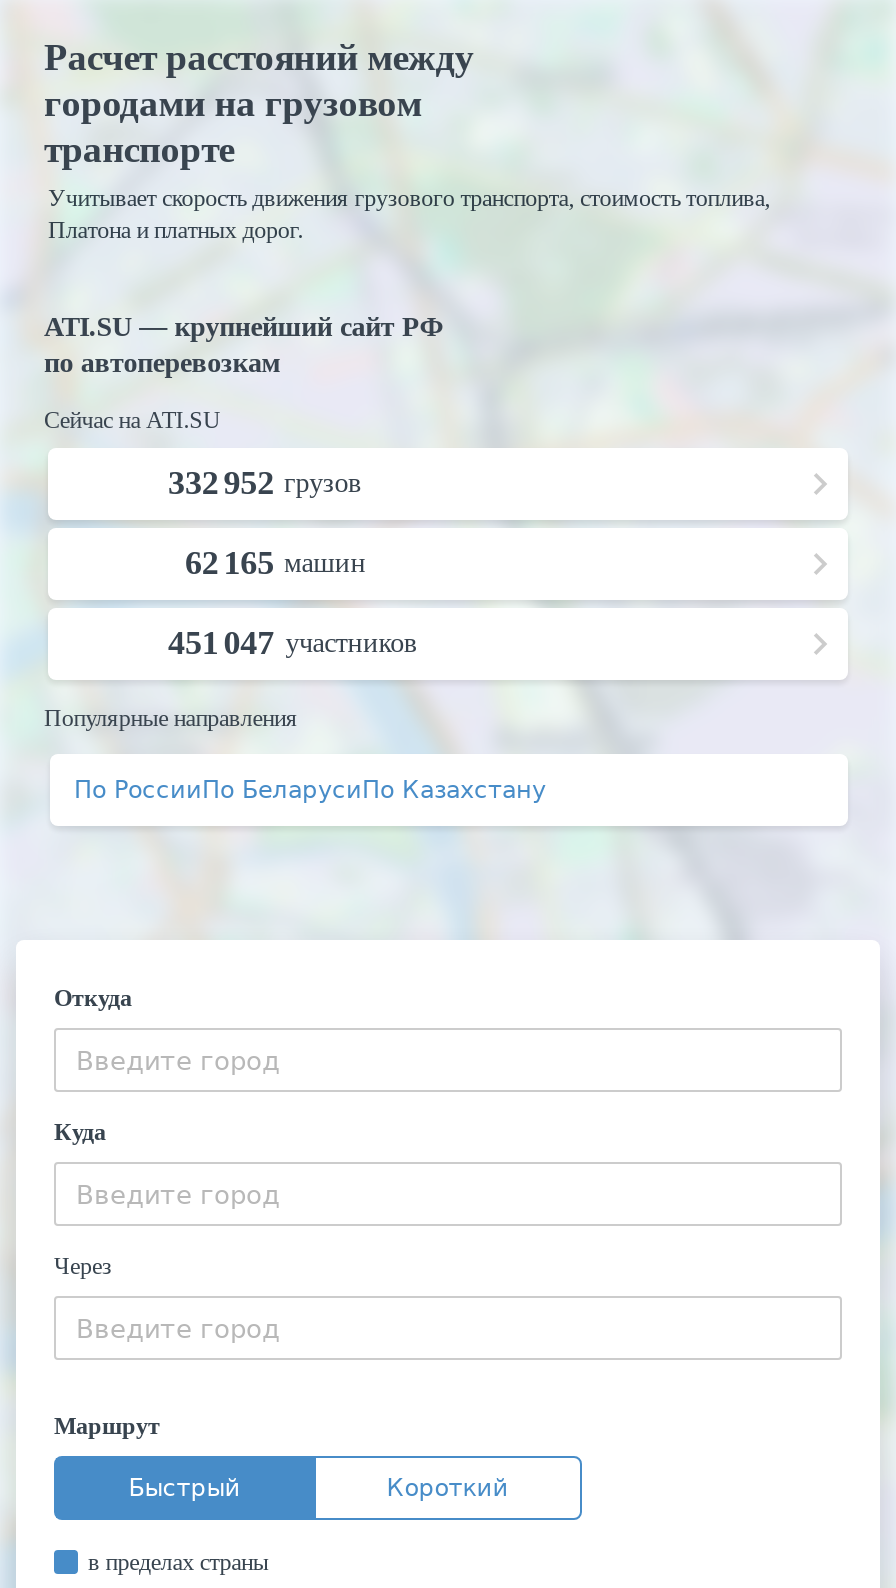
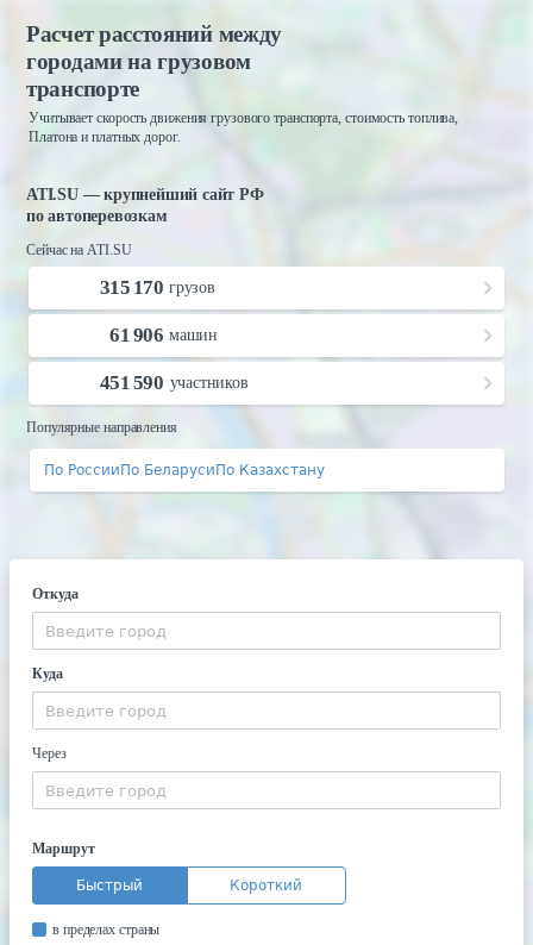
- 332 952 грузов
+ 315 170 грузов

- 62 165 машин
+ 61 906 машин

- 451 047 участников
+ 451 590 участников
